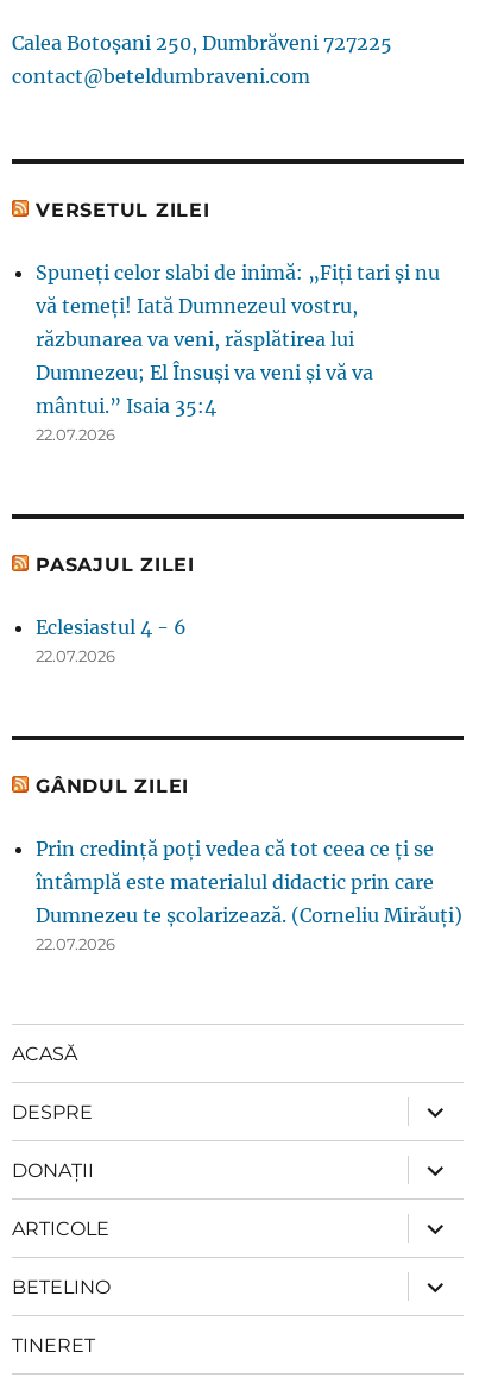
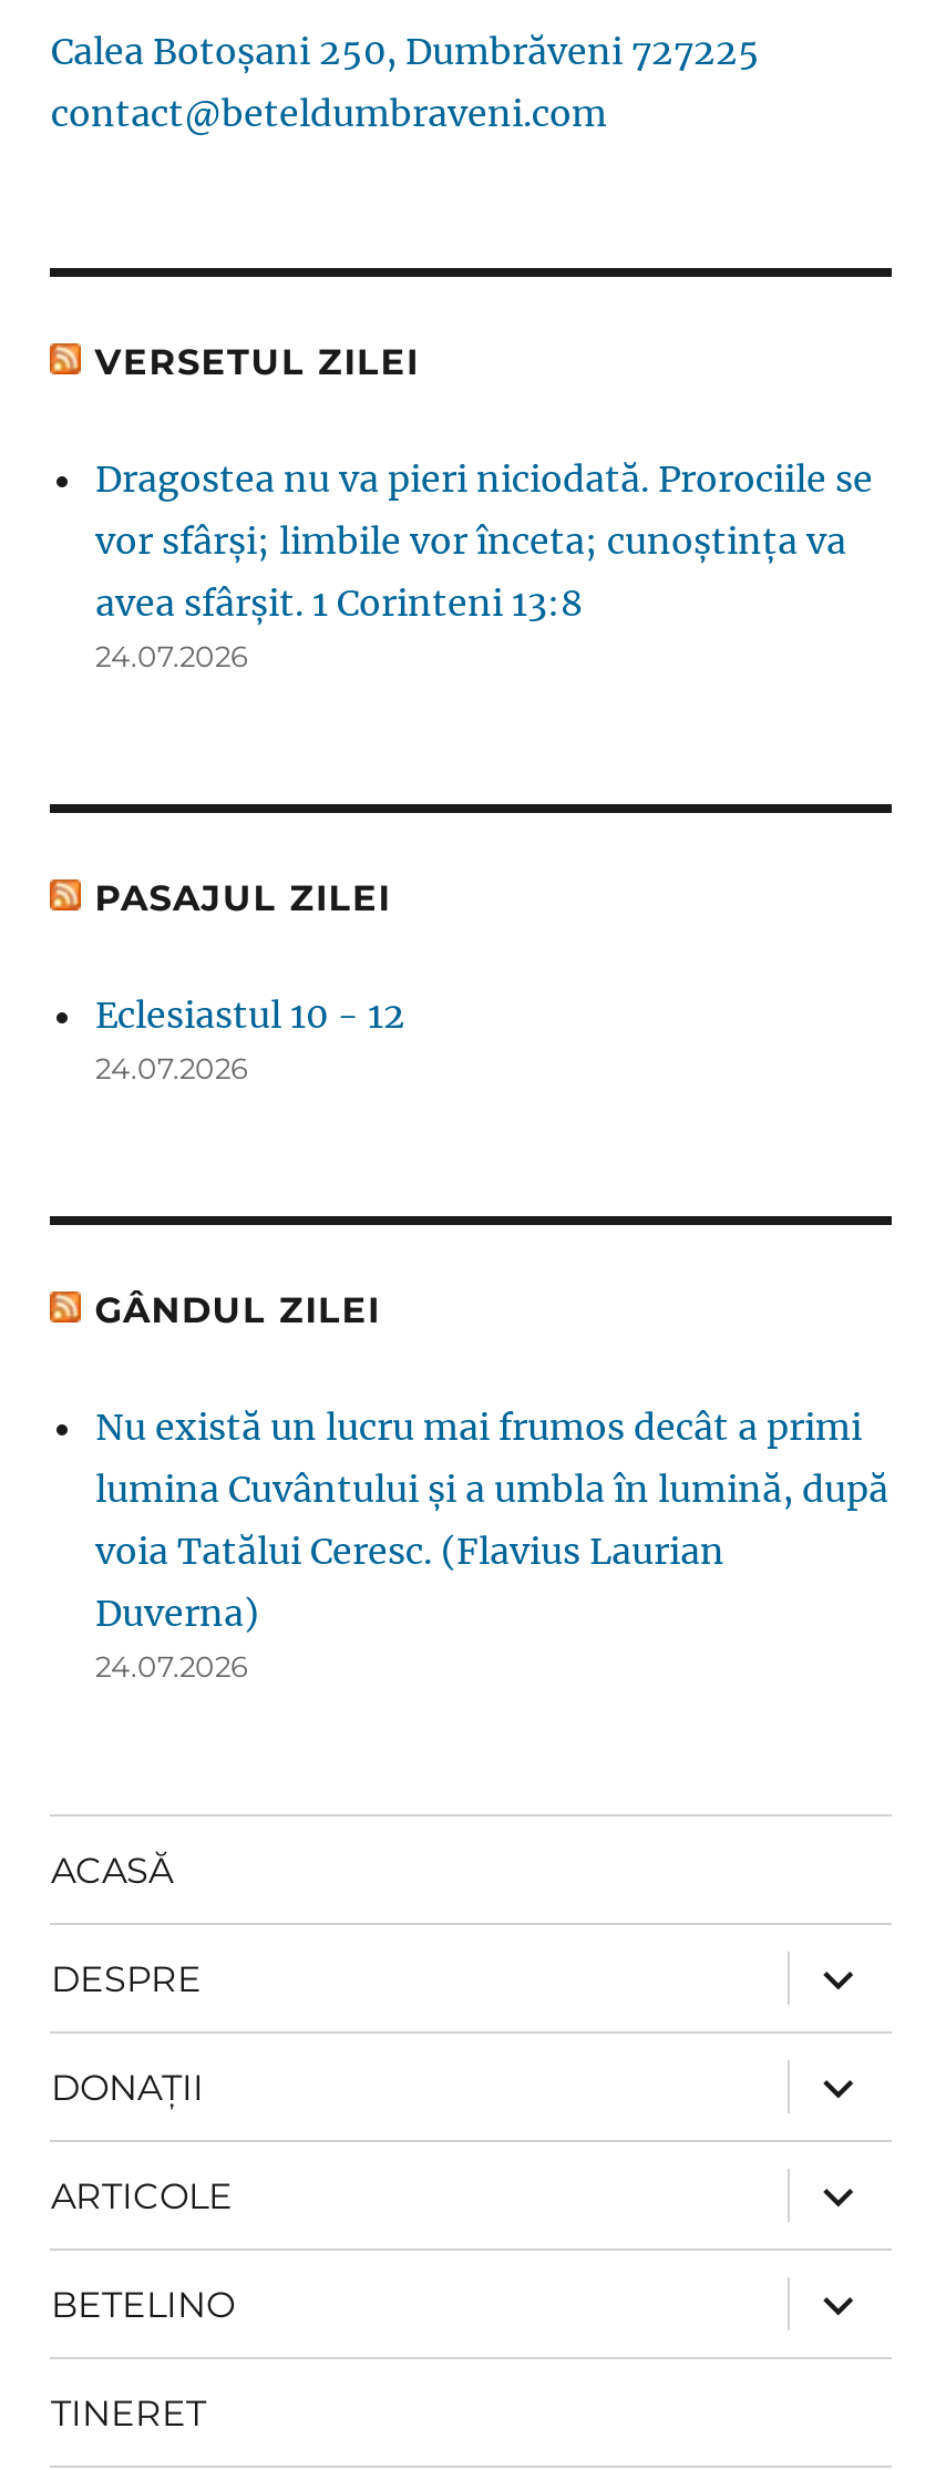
- Spuneţi celor slabi de inimă: „Fiţi tari şi nu
- vă temeţi! Iată Dumnezeul vostru,
- răzbunarea va veni, răsplătirea lui
- Dumnezeu; El Însuşi va veni şi vă va
- mântui.” Isaia 35:4
- 22.07.2026
+ Dragostea nu va pieri niciodată. Prorociile se
+ vor sfârşi; limbile vor înceta; cunoştinţa va
+ avea sfârşit. 1 Corinteni 13:8
+ 24.07.2026

moved up: PASAJUL ZILEI

- Eclesiastul 4 - 6
+ Eclesiastul 10 - 12

- 22.07.2026
+ 24.07.2026

moved up: GÂNDUL ZILEI

- Prin credinţă poţi vedea că tot ceea ce ţi se
- întâmplă este materialul didactic prin care
- Dumnezeu te şcolarizează. (Corneliu Mirăuţi)
- 22.07.2026
+ Nu există un lucru mai frumos decât a primi
+ lumina Cuvântului şi a umbla în lumină, după
+ voia Tatălui Ceresc. (Flavius Laurian
+ Duverna)
+ 24.07.2026
